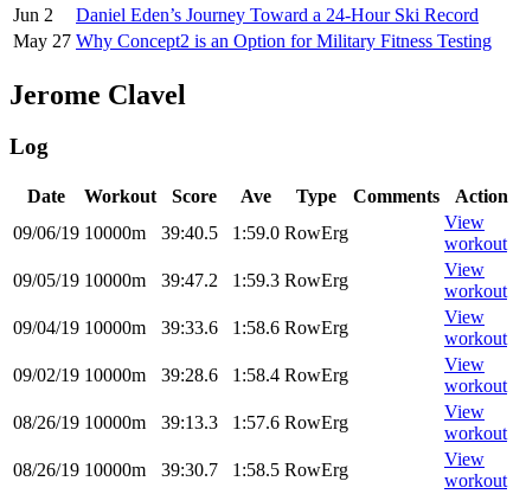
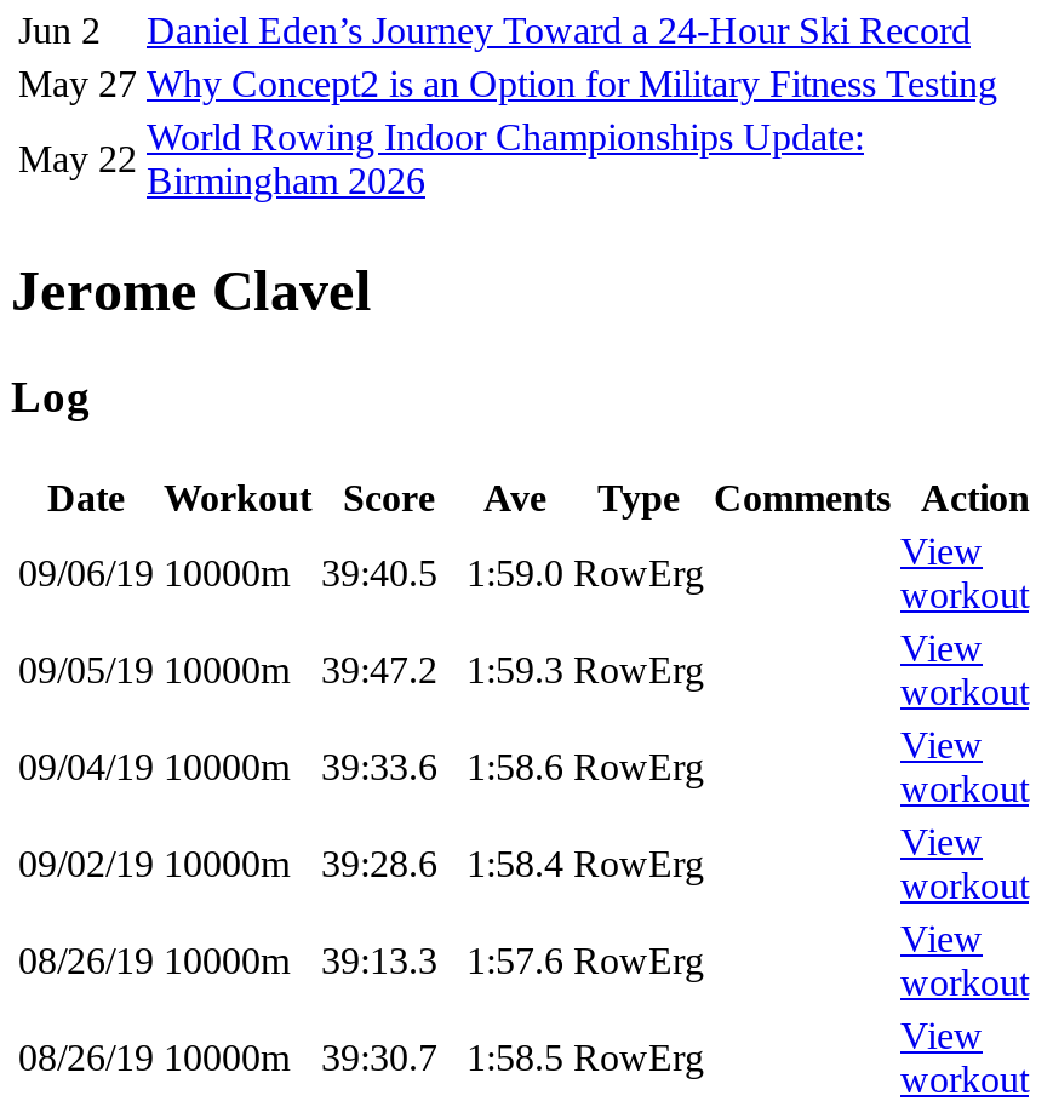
+ May 22

+ World Rowing Indoor Championships Update:
+ Birmingham 2026
